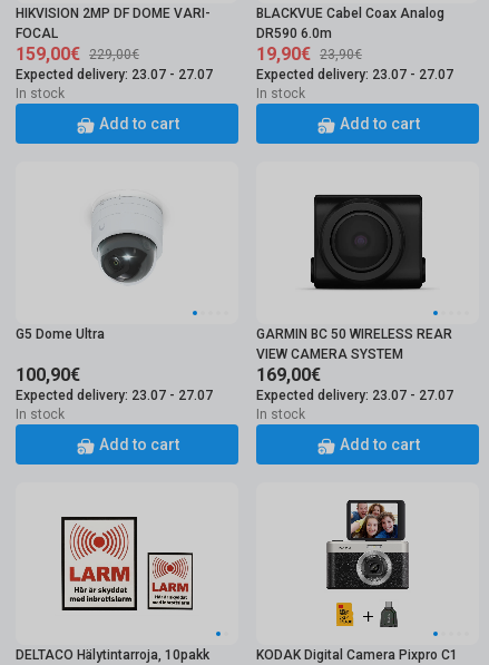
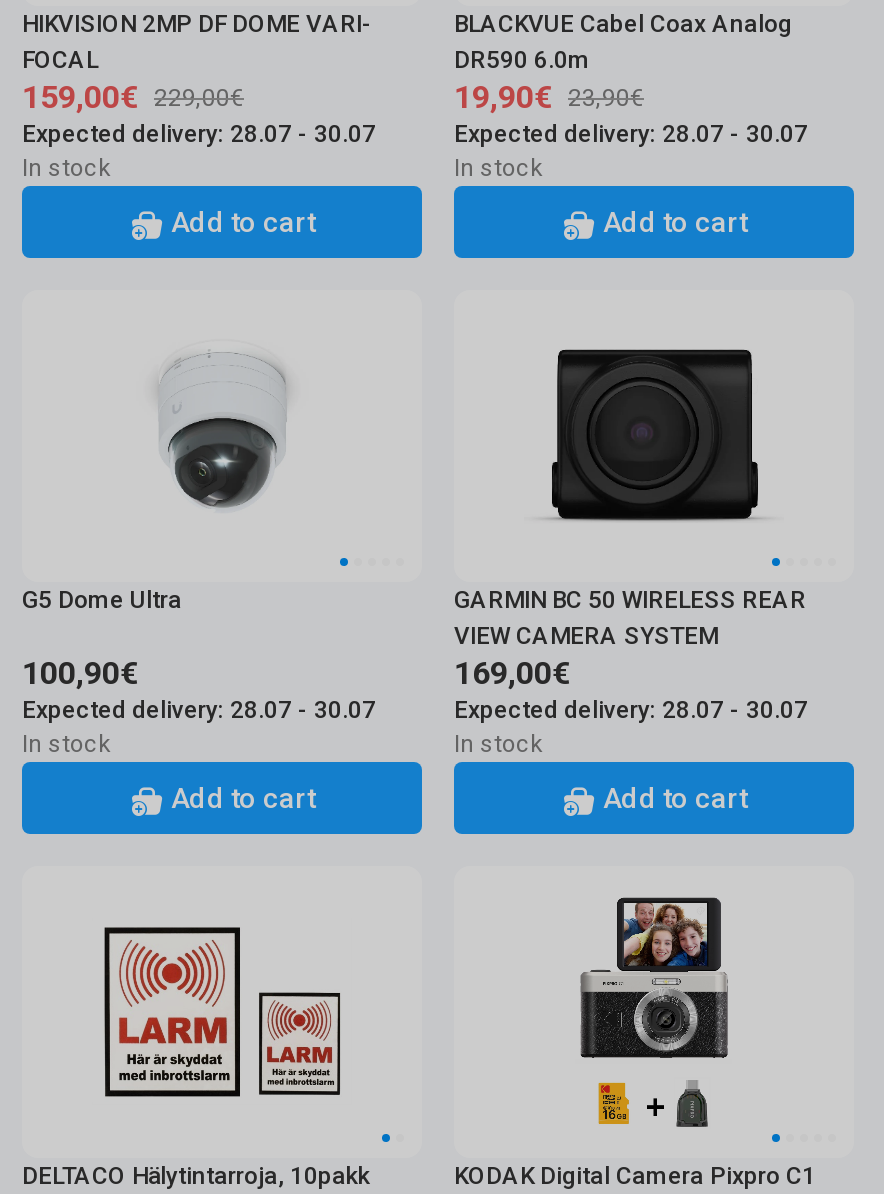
- Expected delivery: 23.07 - 27.07
+ Expected delivery: 28.07 - 30.07

- Expected delivery: 23.07 - 27.07
+ Expected delivery: 28.07 - 30.07

- Expected delivery: 23.07 - 27.07
+ Expected delivery: 28.07 - 30.07

- Expected delivery: 23.07 - 27.07
+ Expected delivery: 28.07 - 30.07
